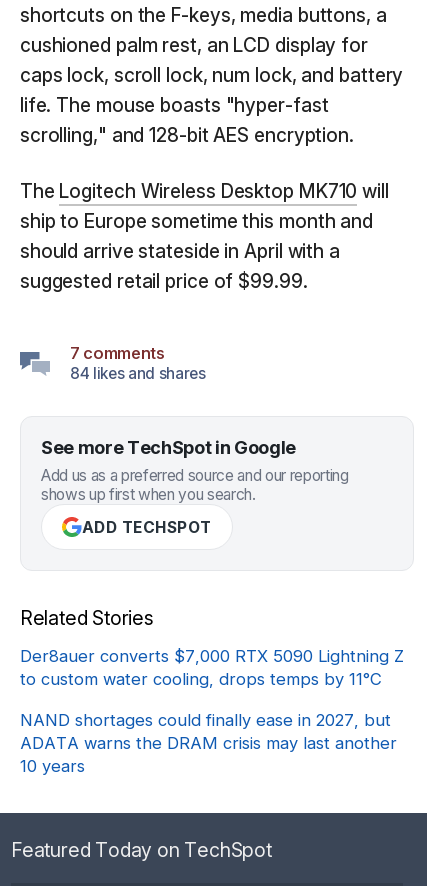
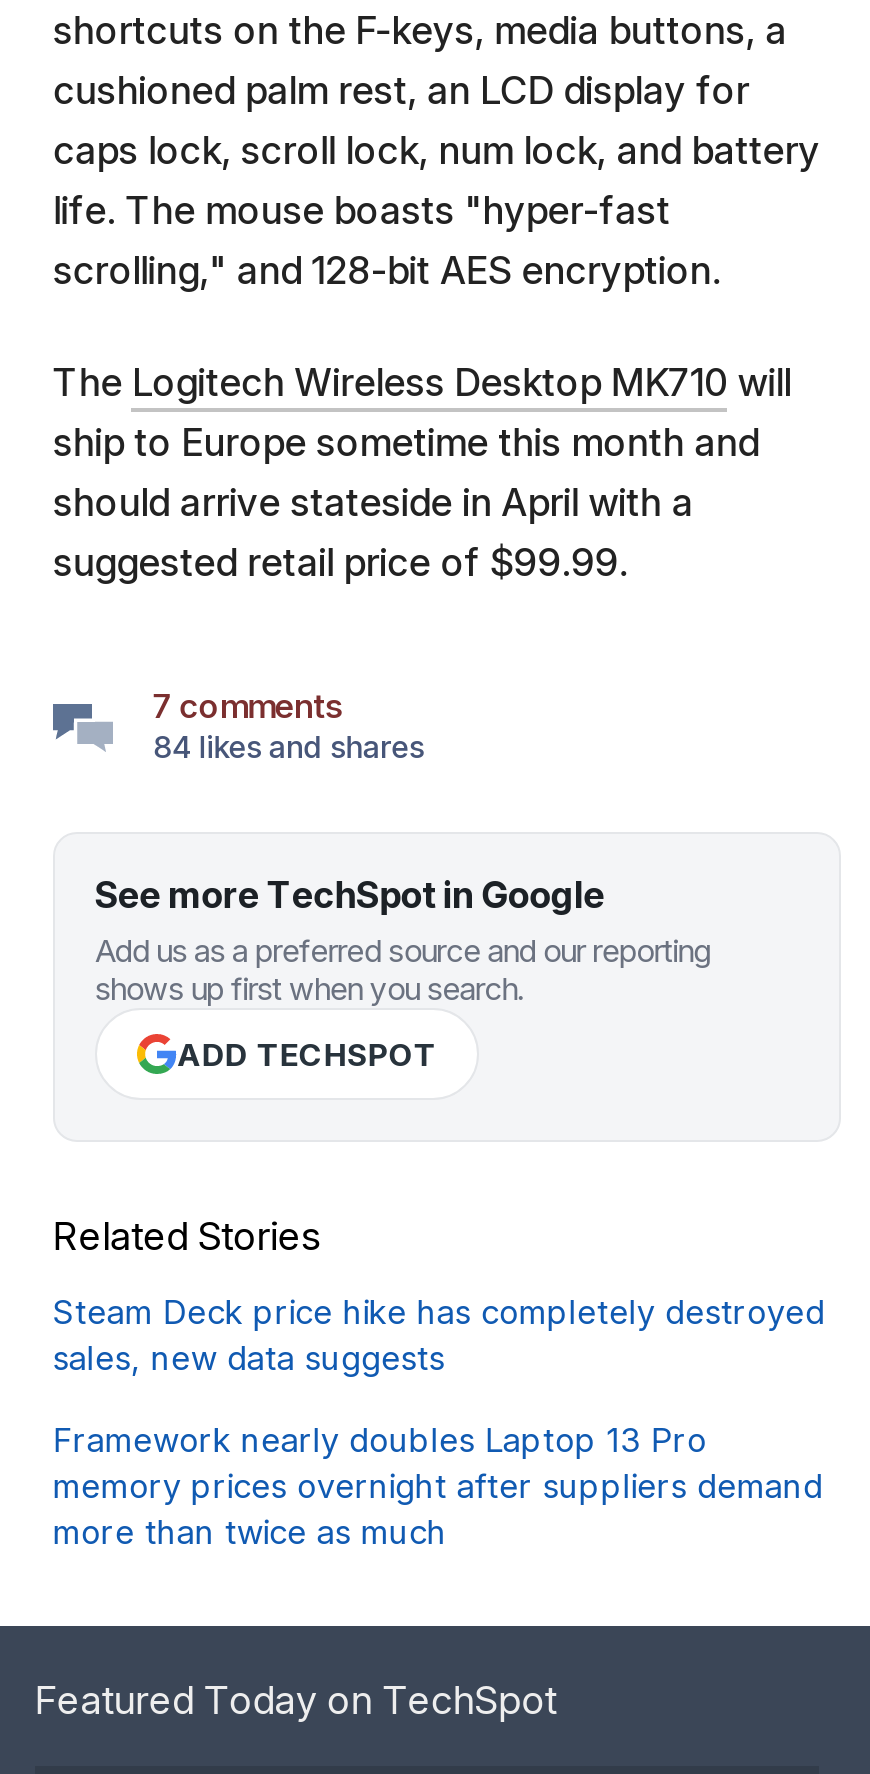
- Der8auer converts $7,000 RTX 5090 Lightning Z
- to custom water cooling, drops temps by 11°C
+ Steam Deck price hike has completely destroyed
+ sales, new data suggests

- NAND shortages could finally ease in 2027, but
- ADATA warns the DRAM crisis may last another
- 10 years
+ Framework nearly doubles Laptop 13 Pro
+ memory prices overnight after suppliers demand
+ more than twice as much
